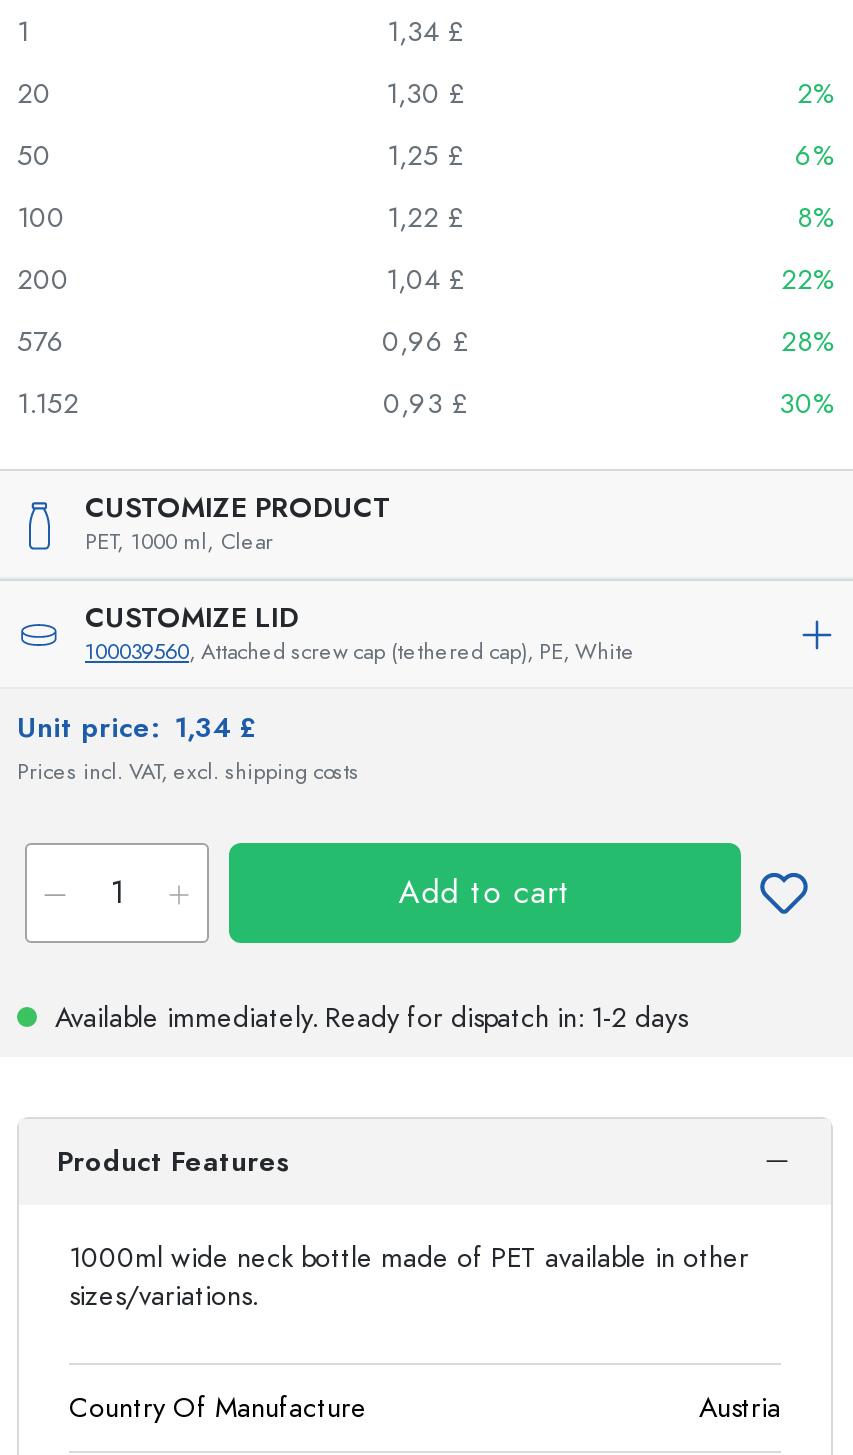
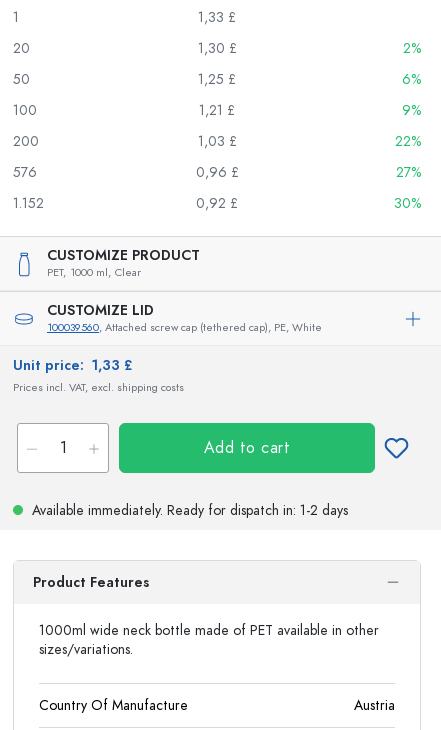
- 1,34 £
+ 1,33 £

- 1,22 £
+ 1,21 £

- 8%
+ 9%

- 1,04 £
+ 1,03 £

- 28%
+ 27%

- 0,93 £
+ 0,92 £

- Unit price: 1,34 £
+ Unit price: 1,33 £
